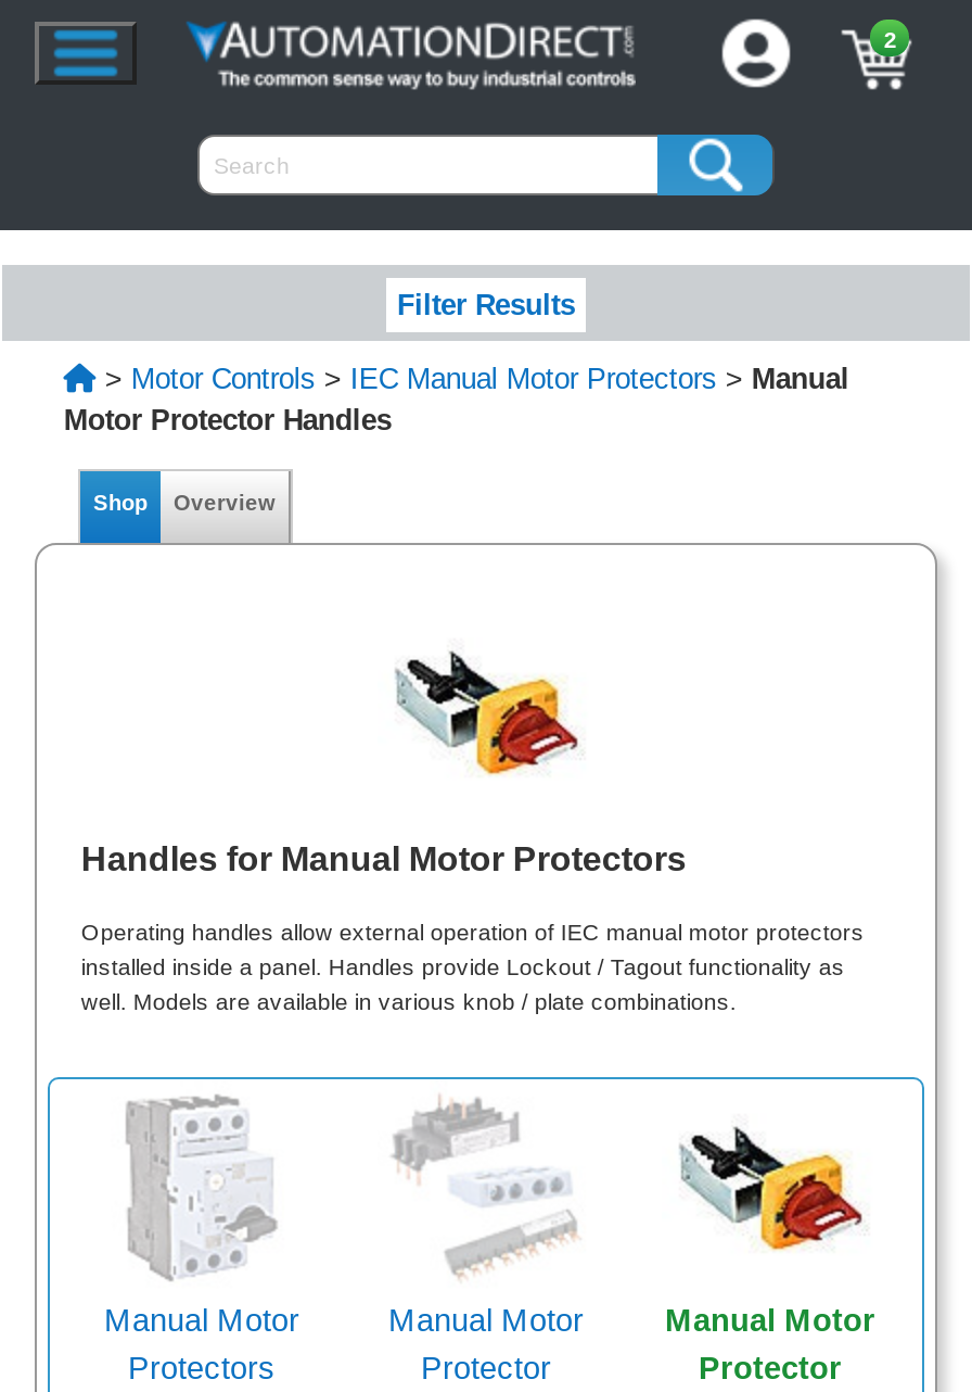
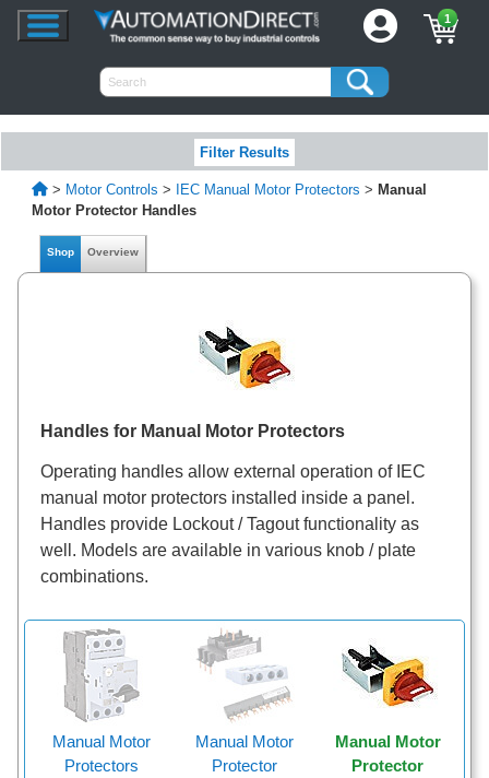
- 2
+ 1
